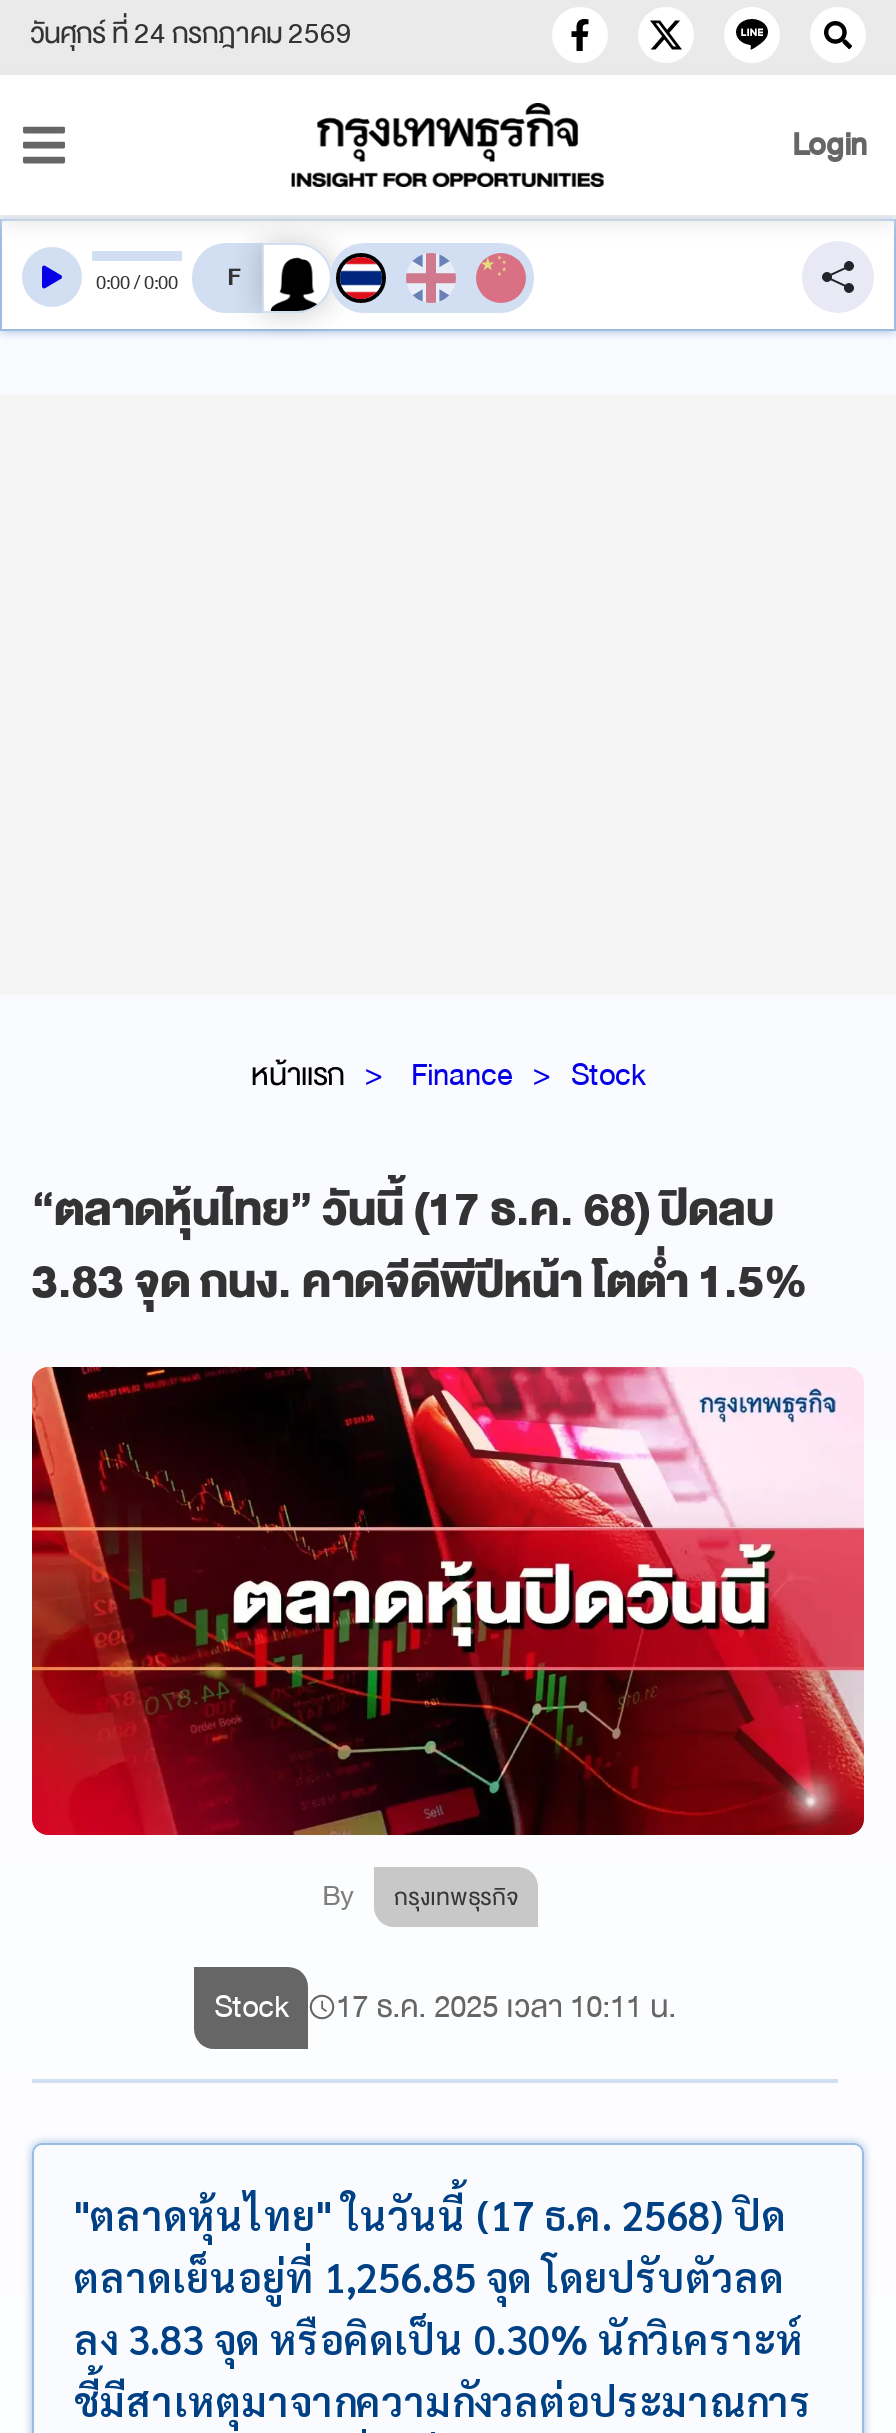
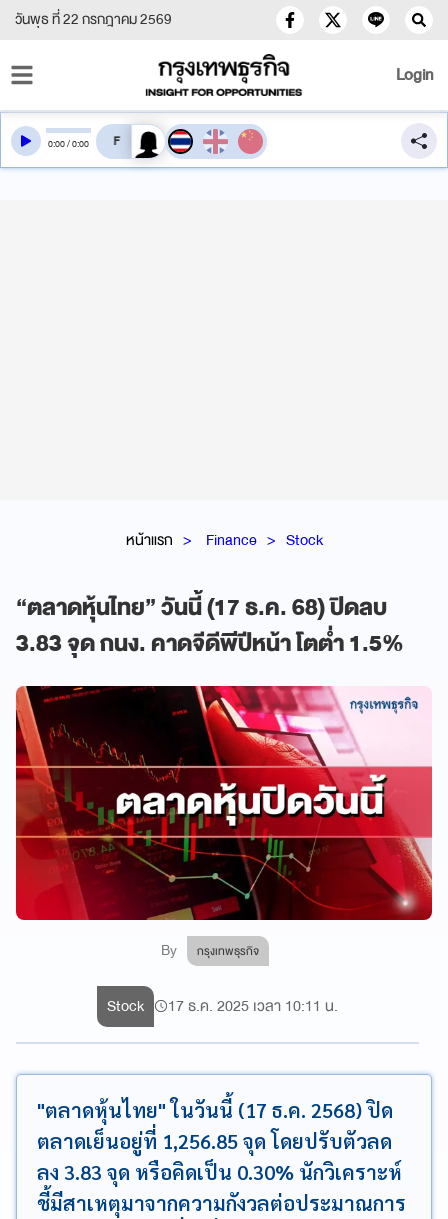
- วันศุกร์ ที่ 24 กรกฎาคม 2569
+ วันพุธ ที่ 22 กรกฎาคม 2569
